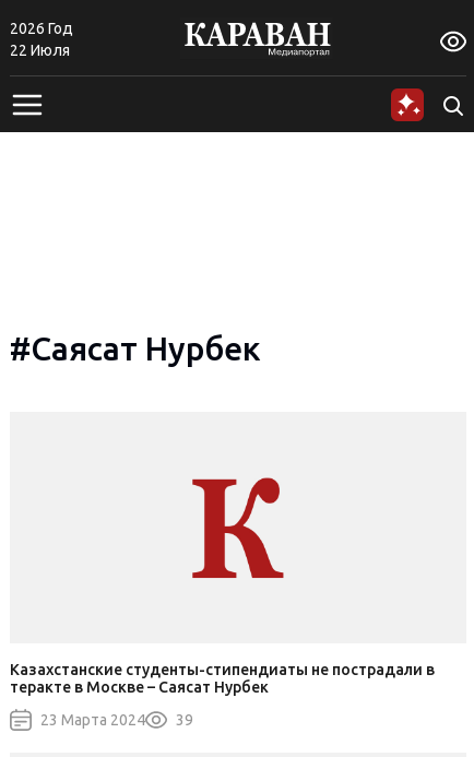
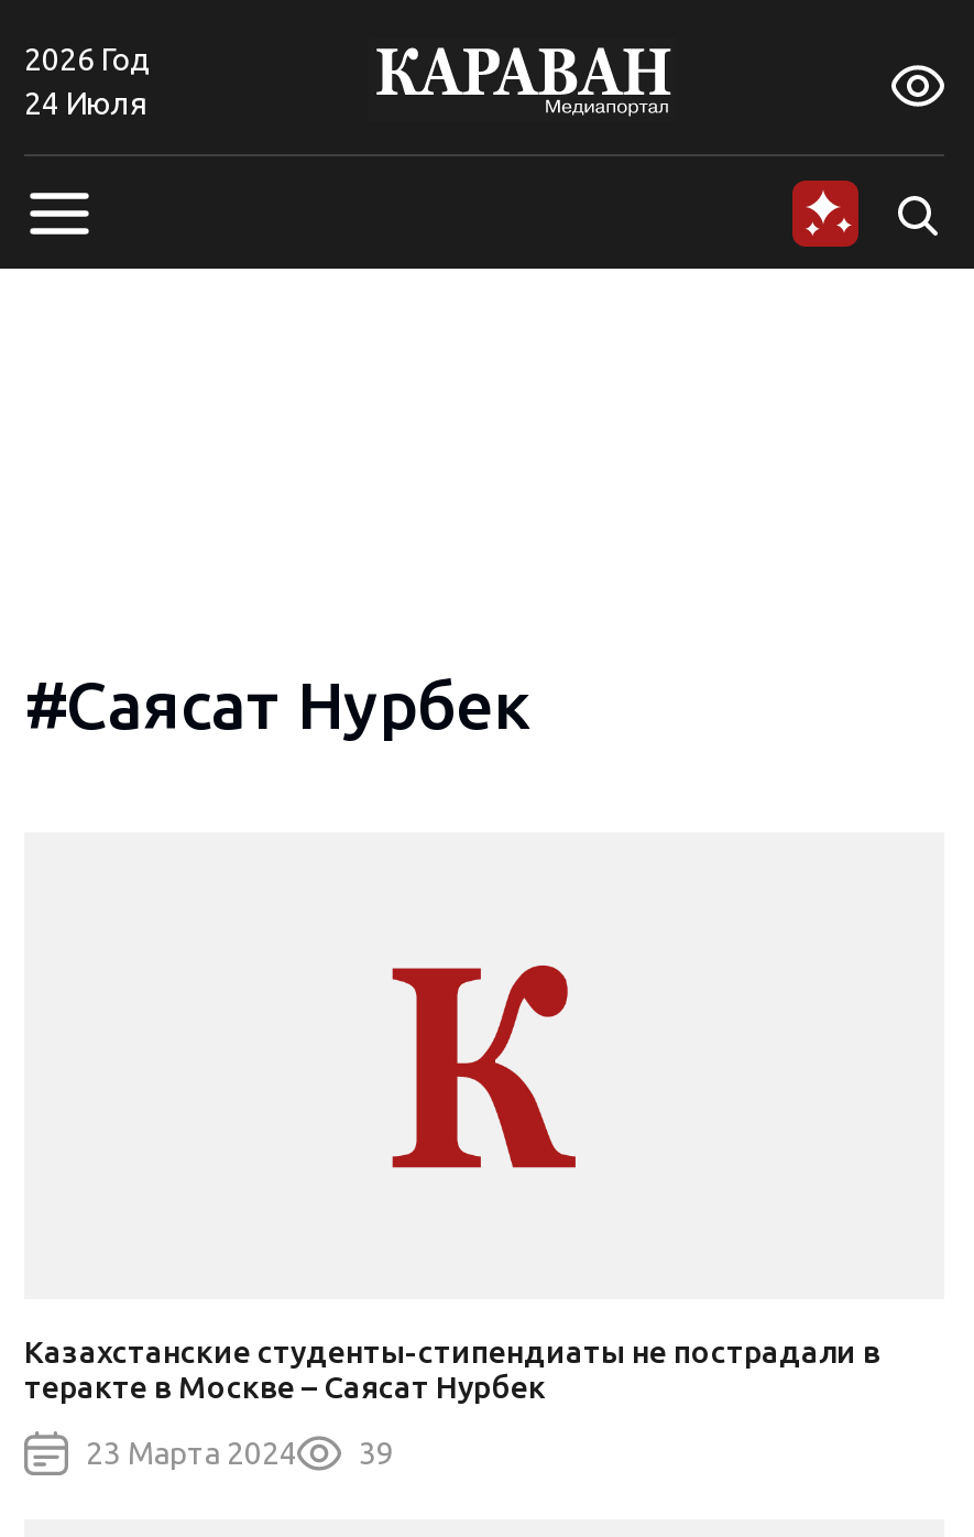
- 22 Июля
+ 24 Июля
